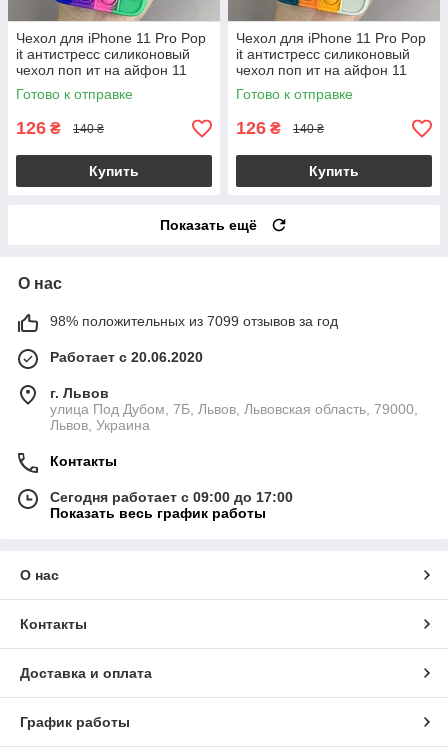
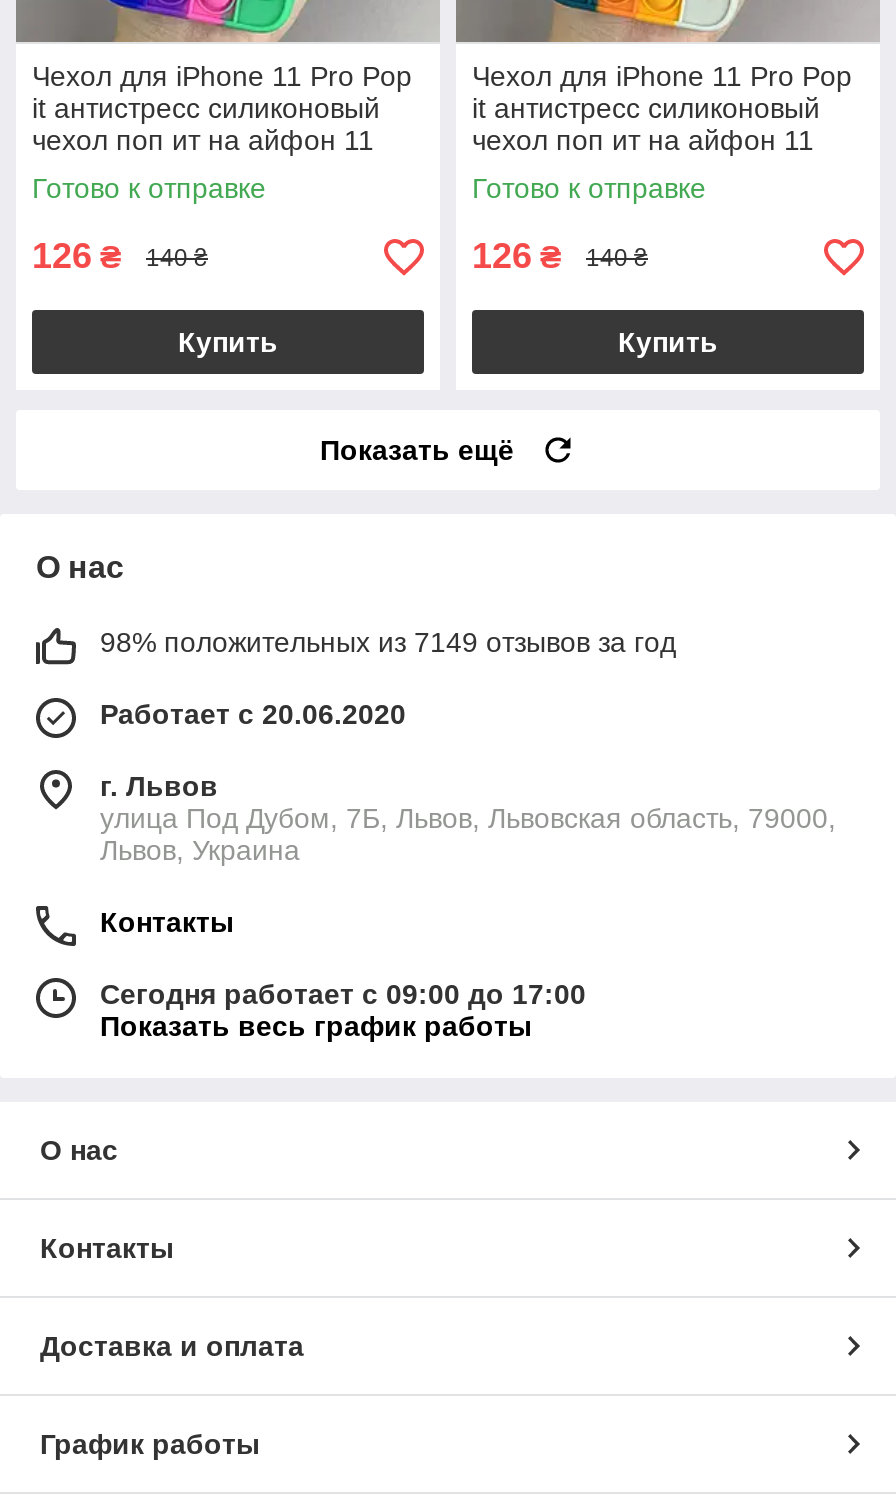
- 98% положительных из 7099 отзывов за год
+ 98% положительных из 7149 отзывов за год
